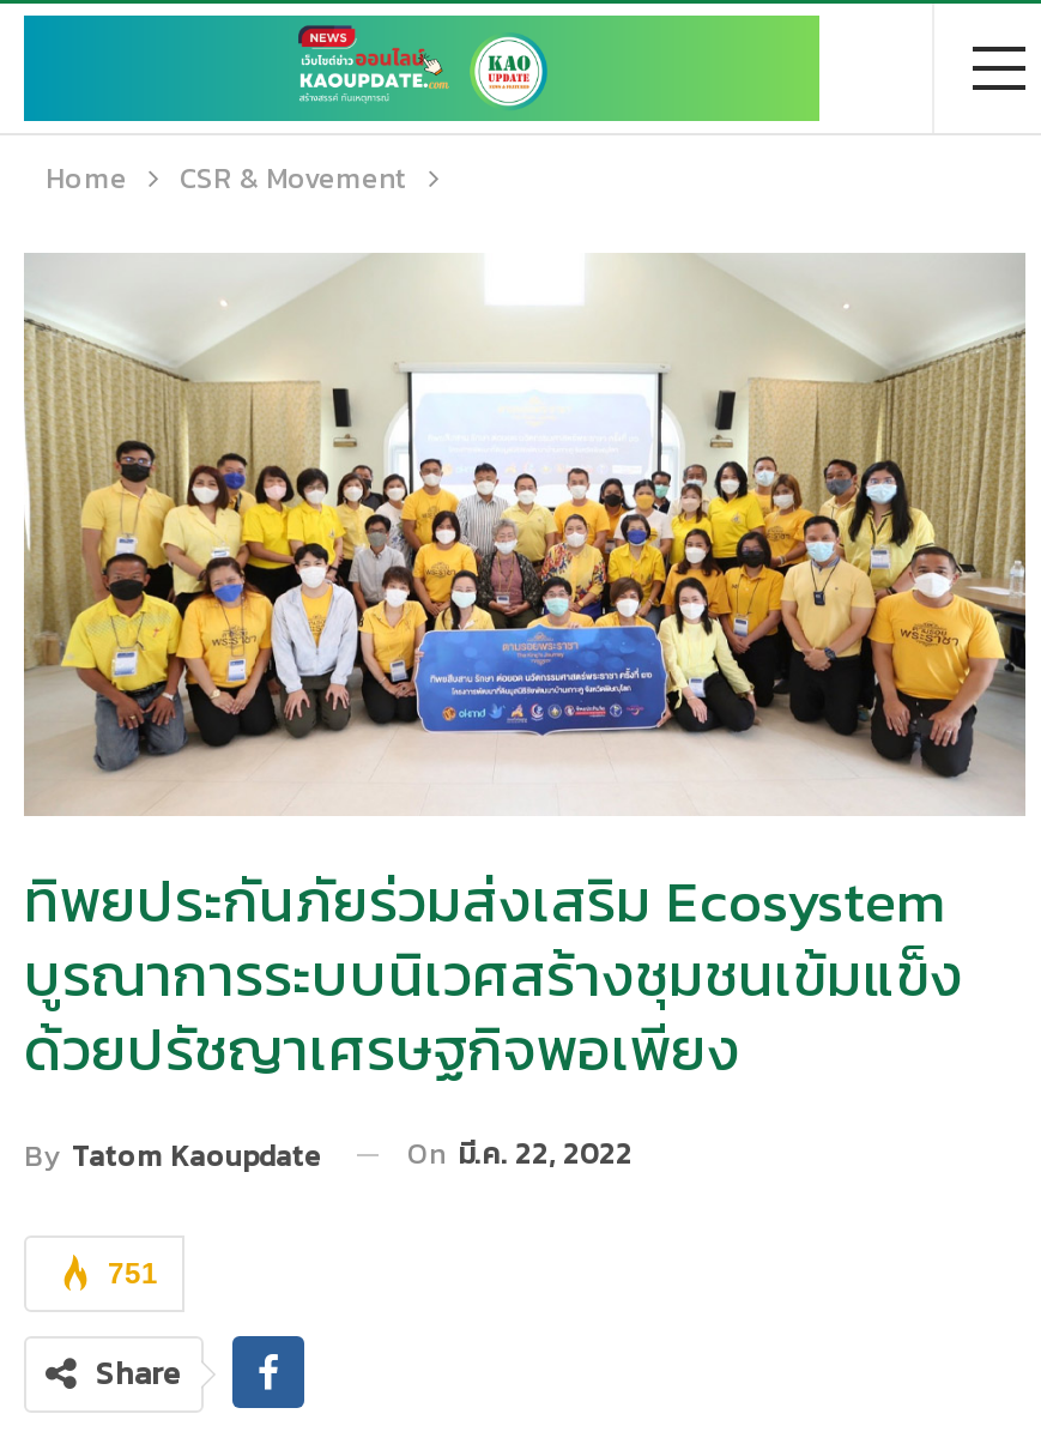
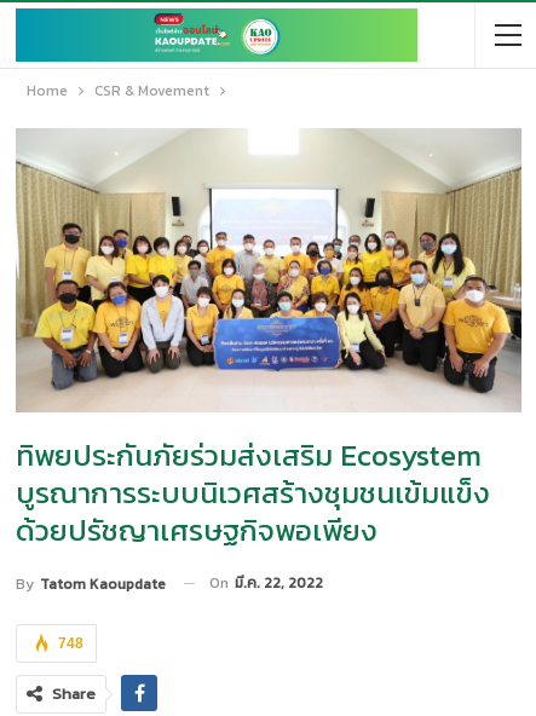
- 751
+ 748
